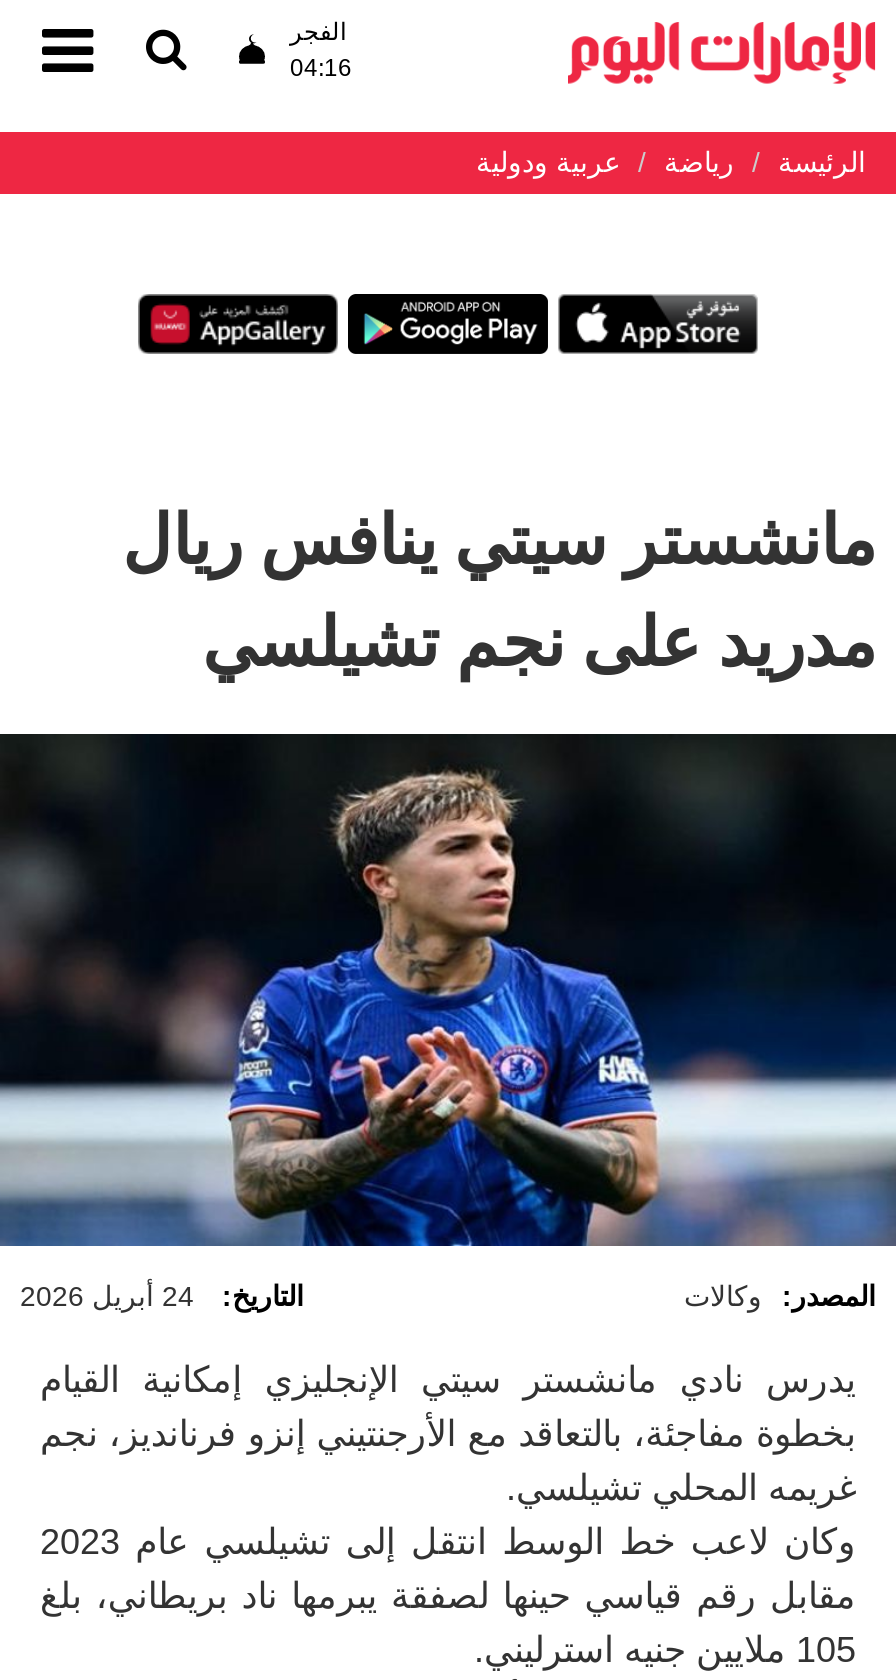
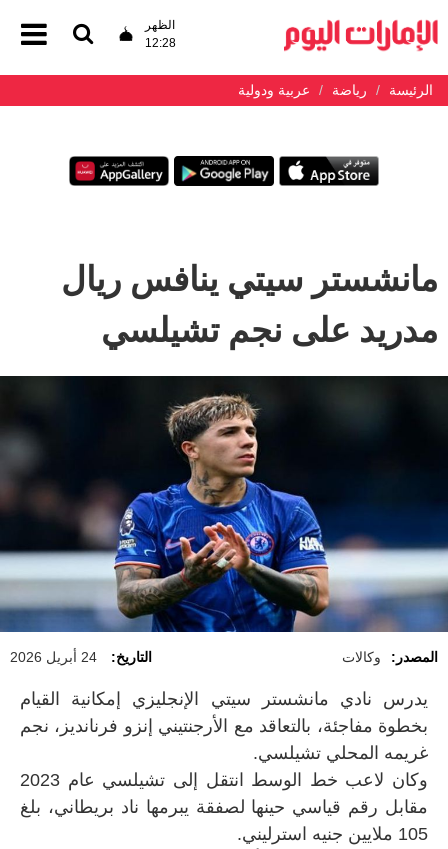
- الفجر
- 04:16
+ الظهر
+ 12:28
